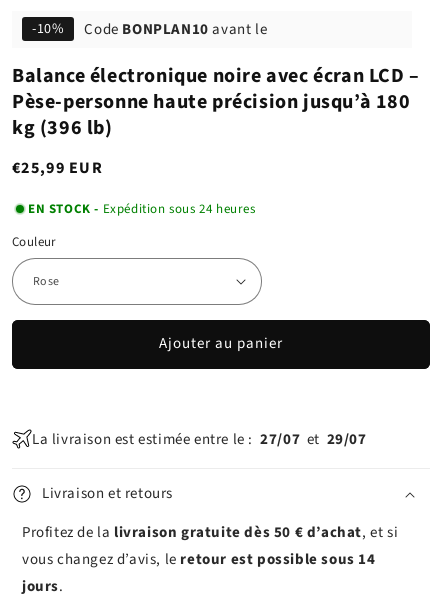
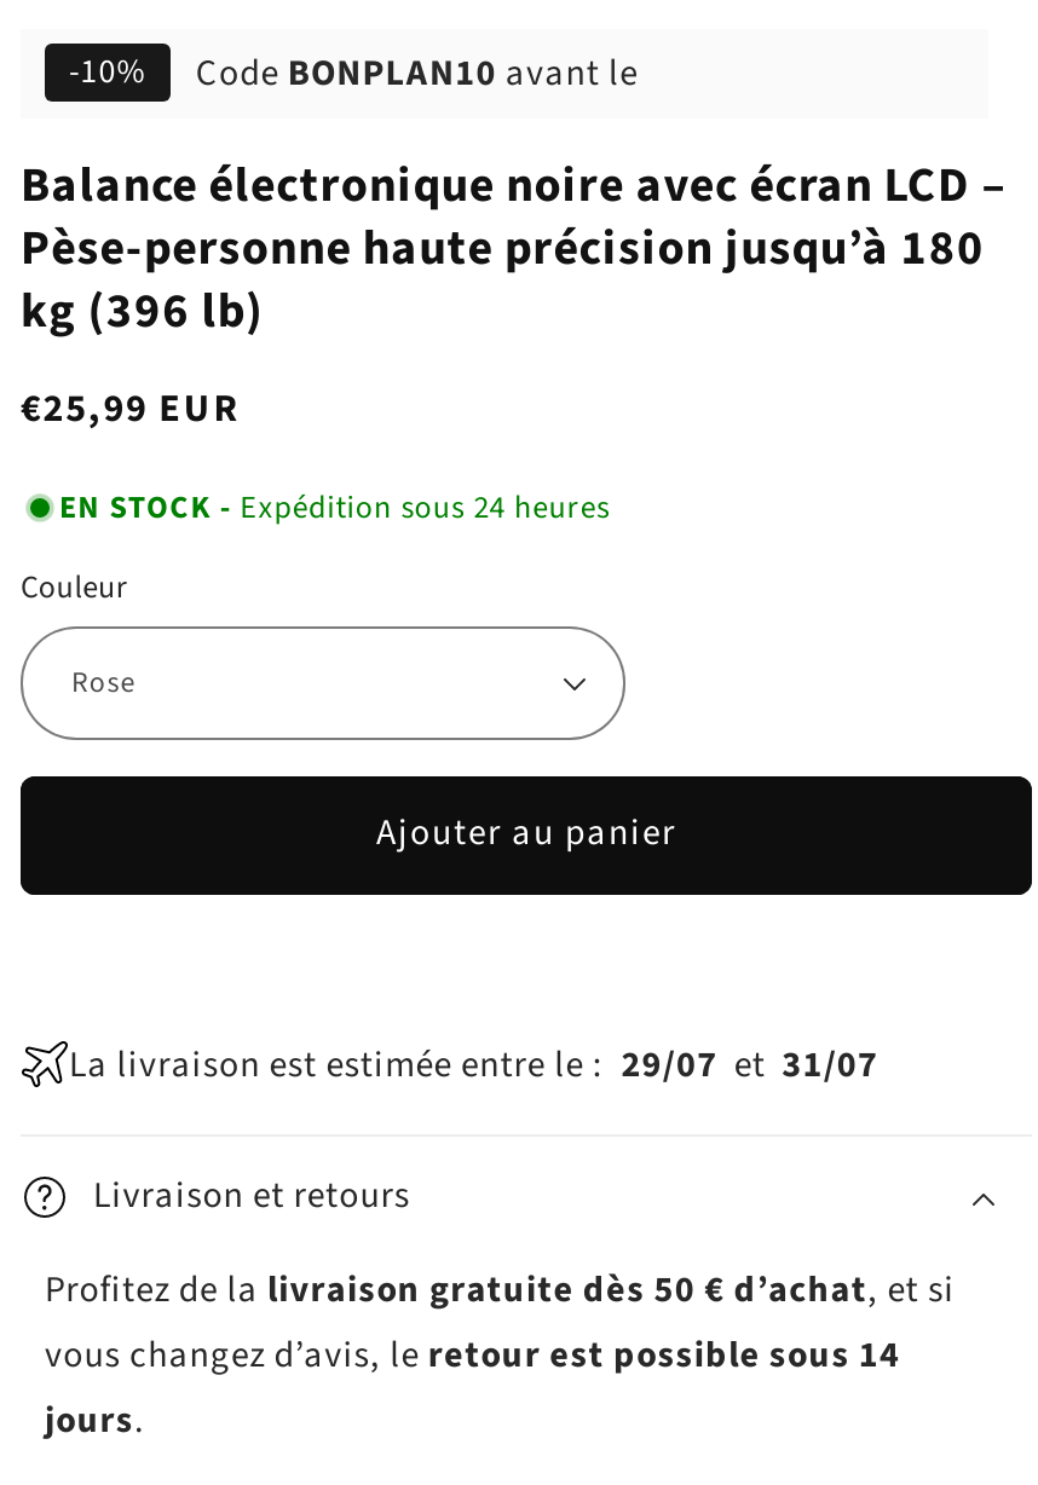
- La livraison est estimée entre le : 27/07 et 29/07
+ La livraison est estimée entre le : 29/07 et 31/07
